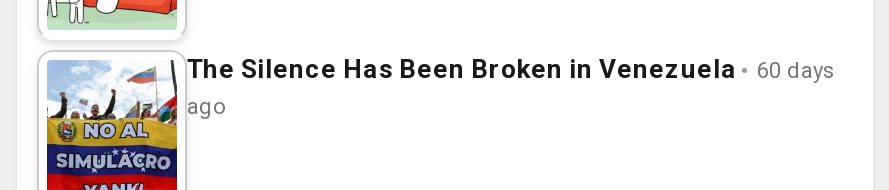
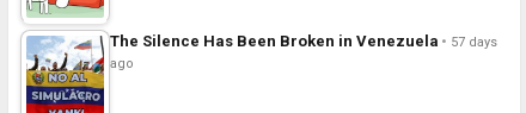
- The Silence Has Been Broken in Venezuela 60 days
+ The Silence Has Been Broken in Venezuela 57 days
